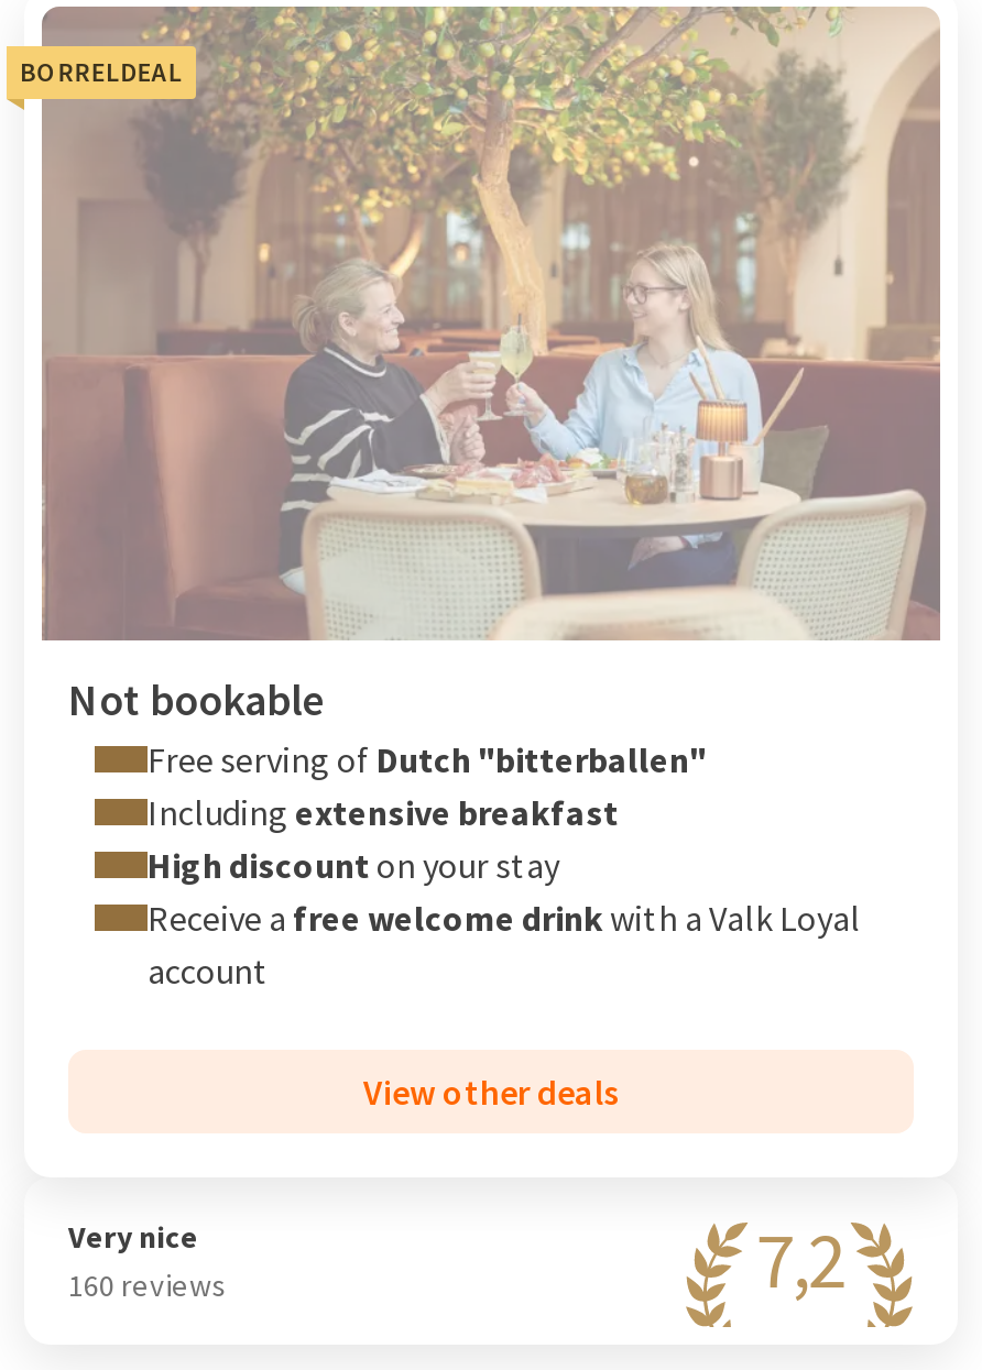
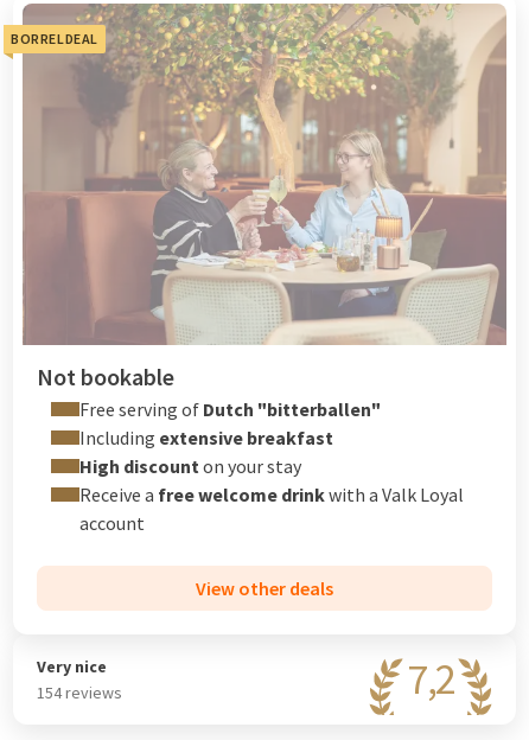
- 160 reviews
+ 154 reviews
